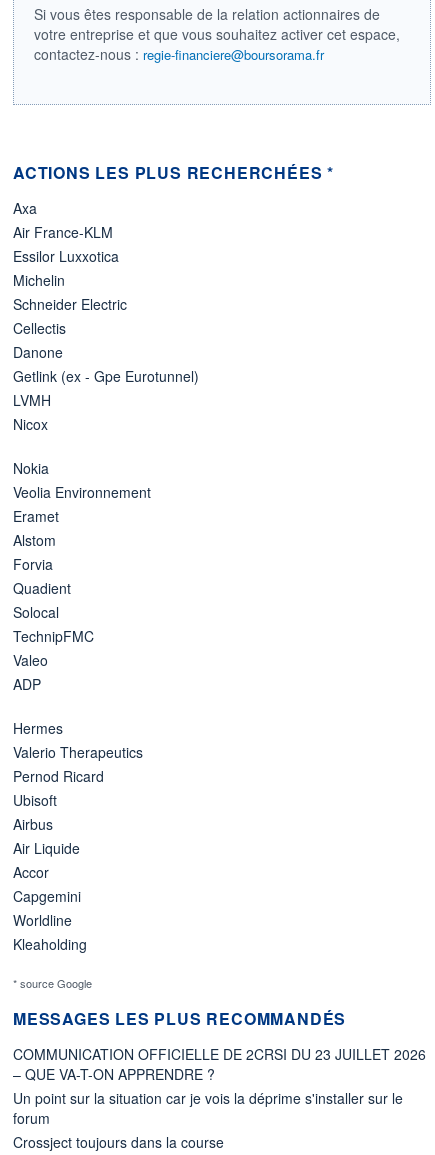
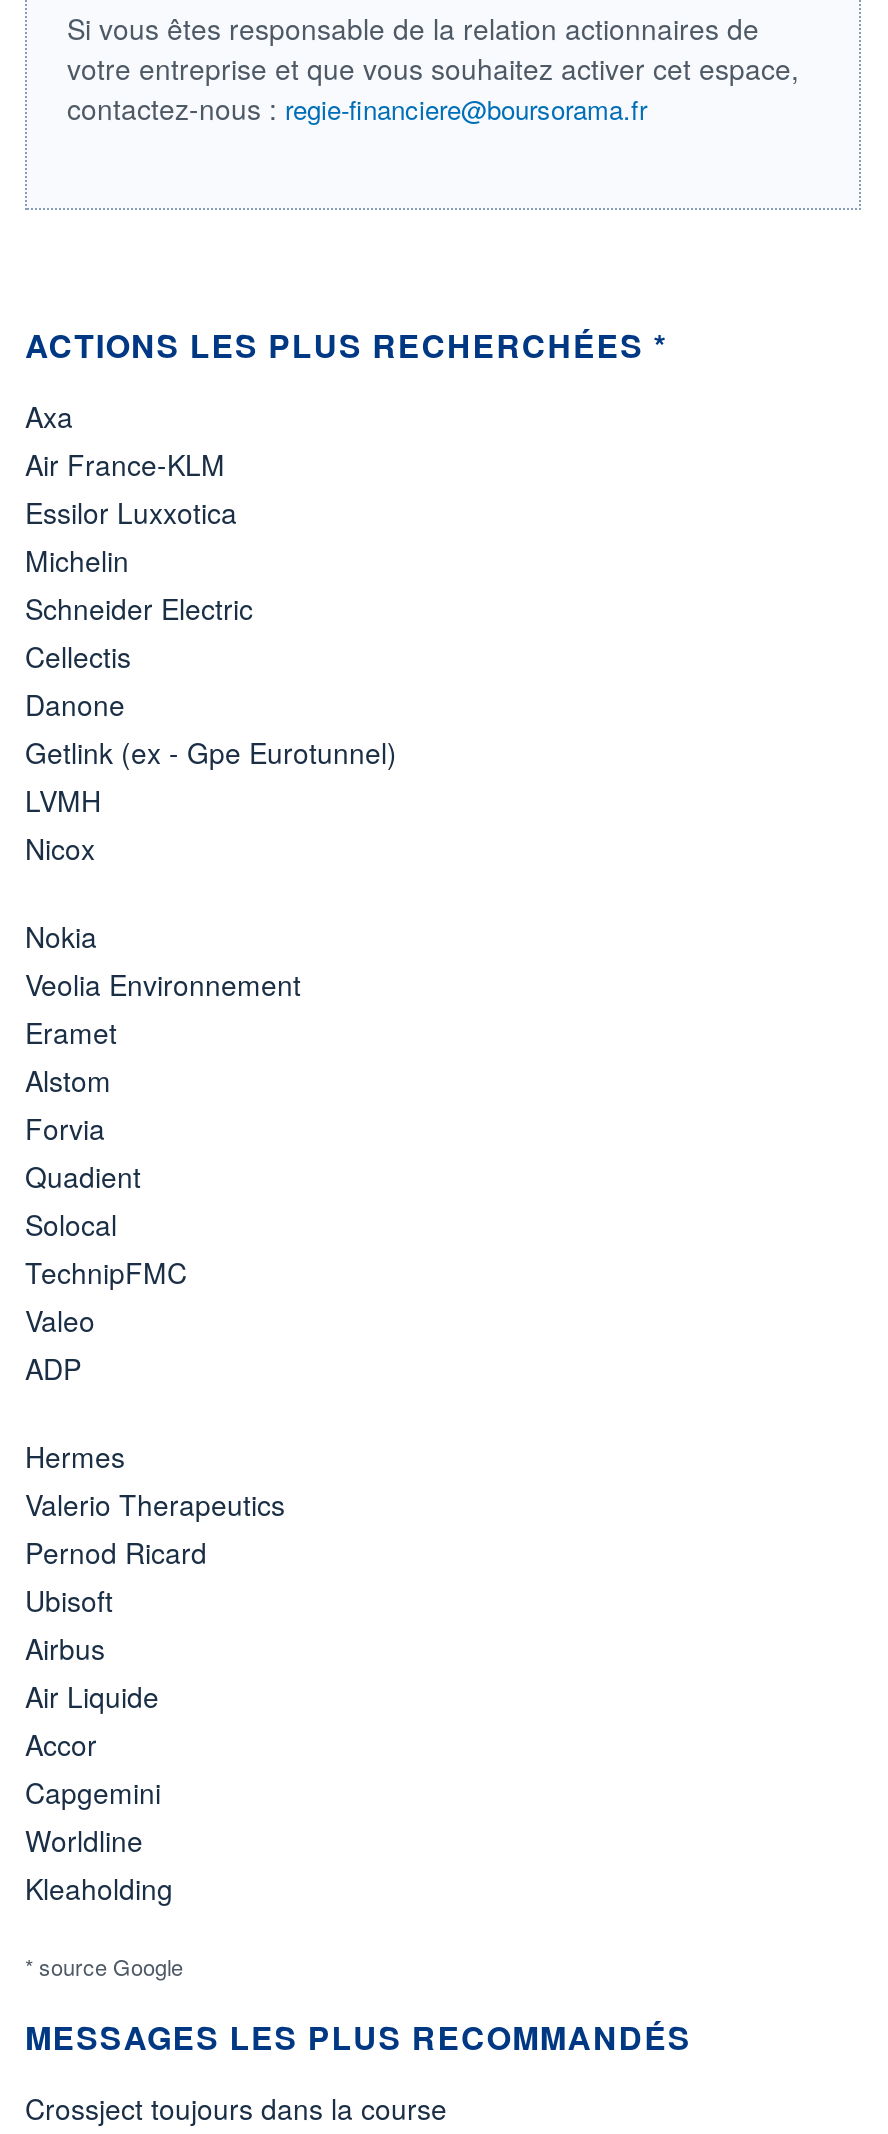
- COMMUNICATION OFFICIELLE DE 2CRSI DU 23 JUILLET 2026
- – QUE VA-T-ON APPRENDRE ?
- Un point sur la situation car je vois la déprime s'installer sur le
- forum
